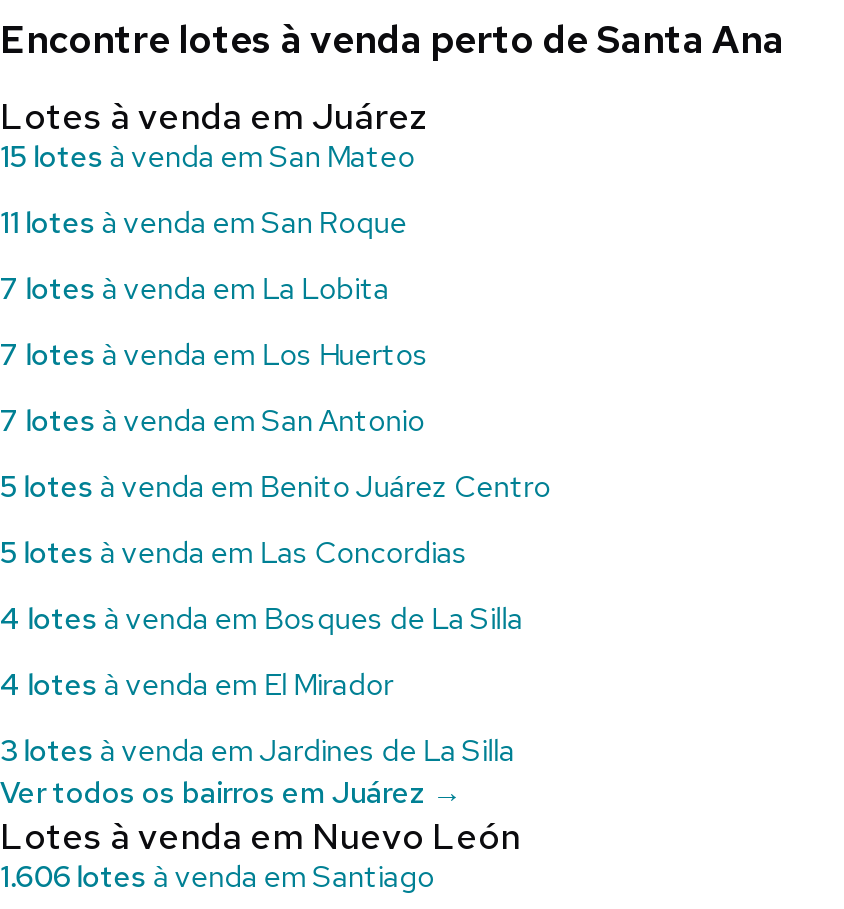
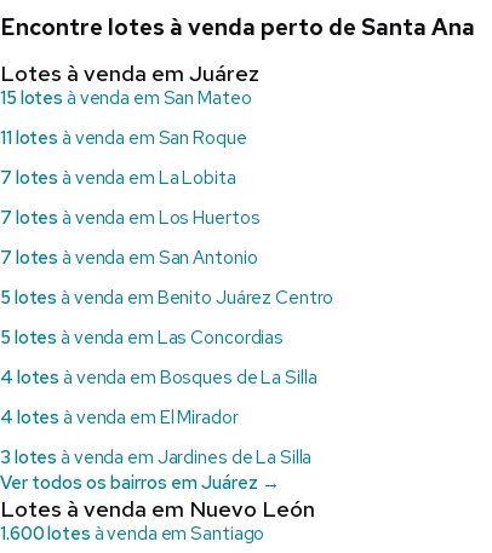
- 1.606 lotes à venda em Santiago
+ 1.600 lotes à venda em Santiago
